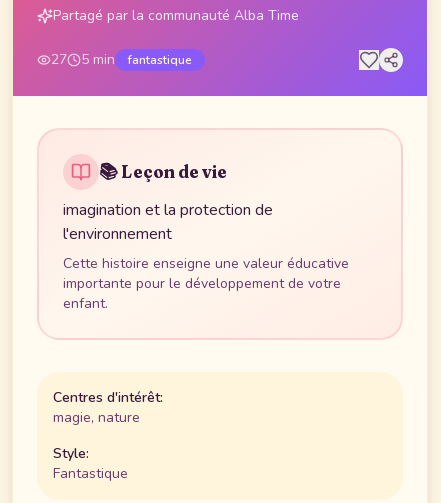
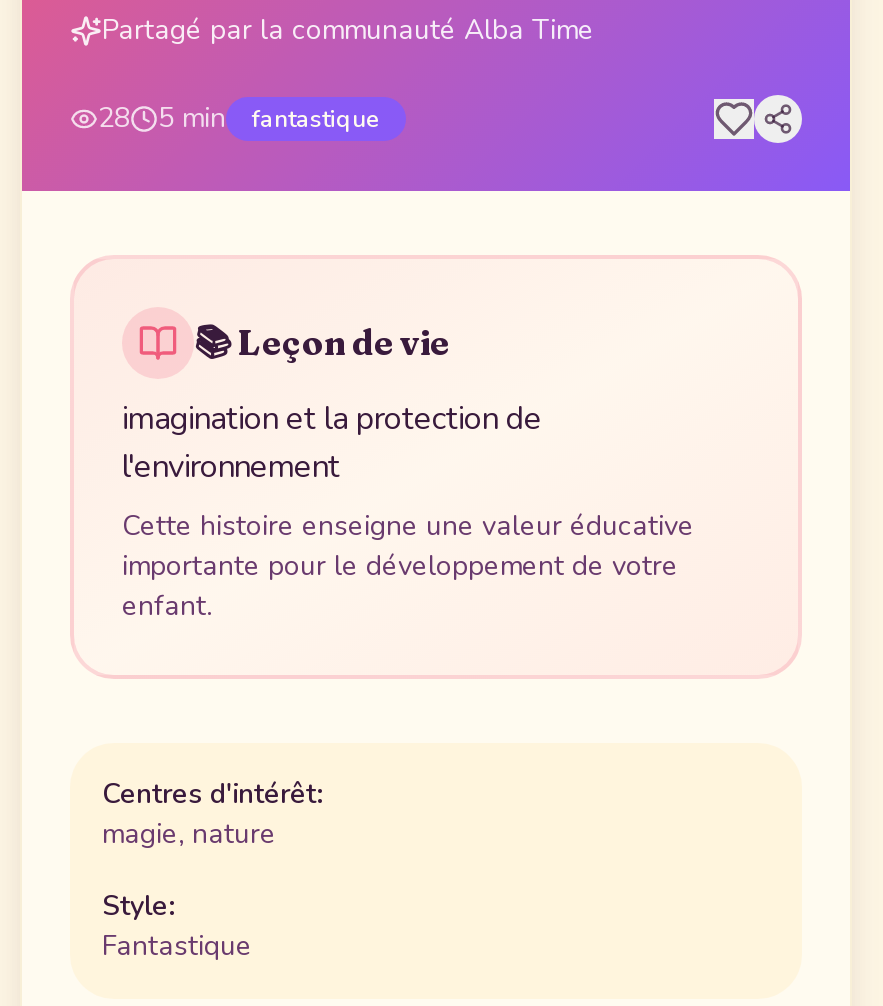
- 27 5 min fantastique
+ 28 5 min fantastique
